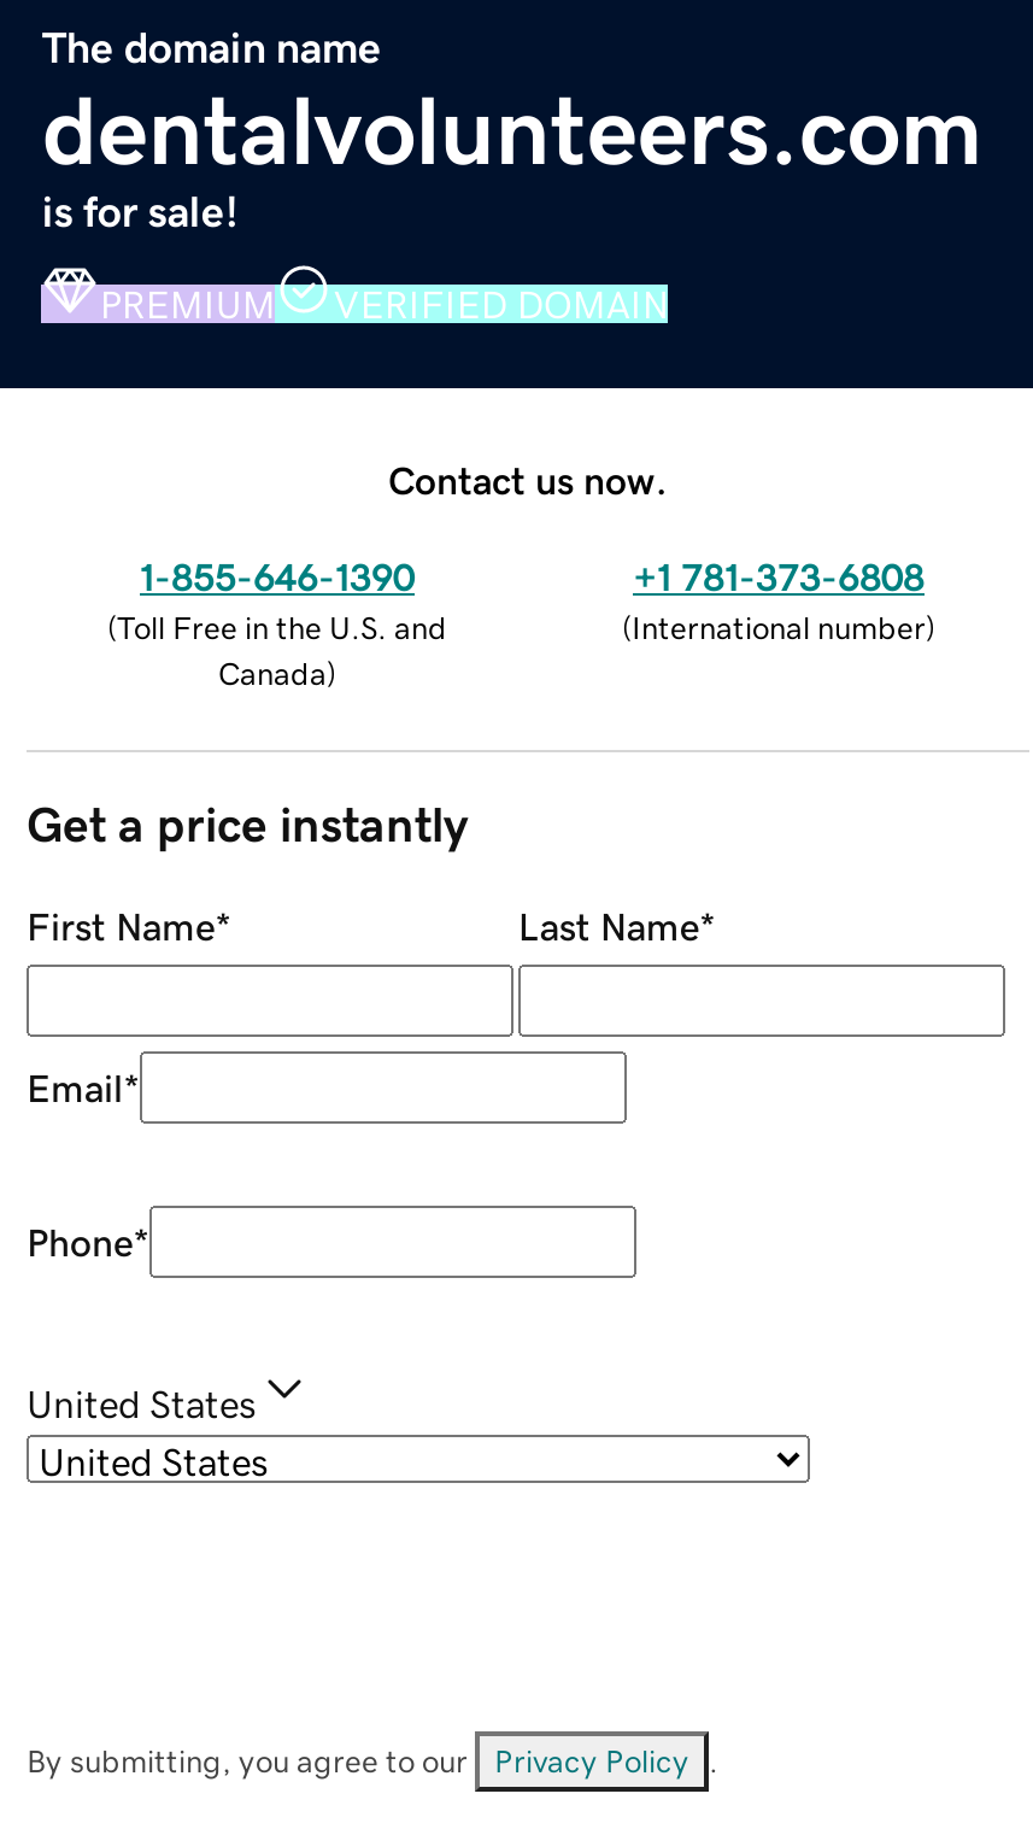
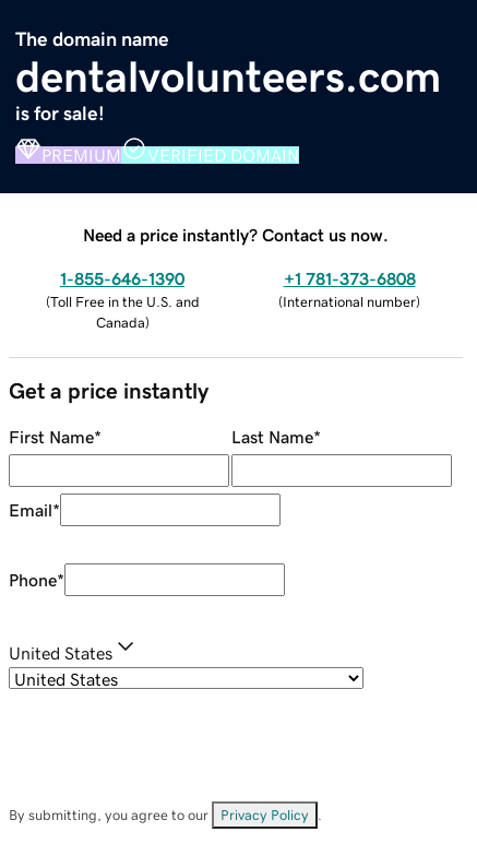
- Contact us now.
+ Need a price instantly? Contact us now.
